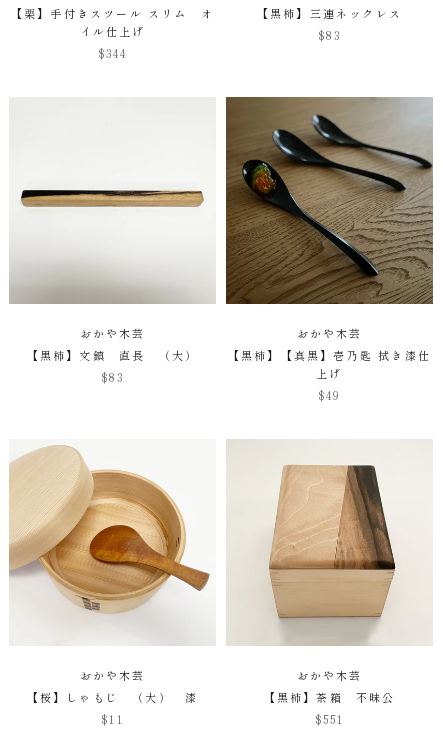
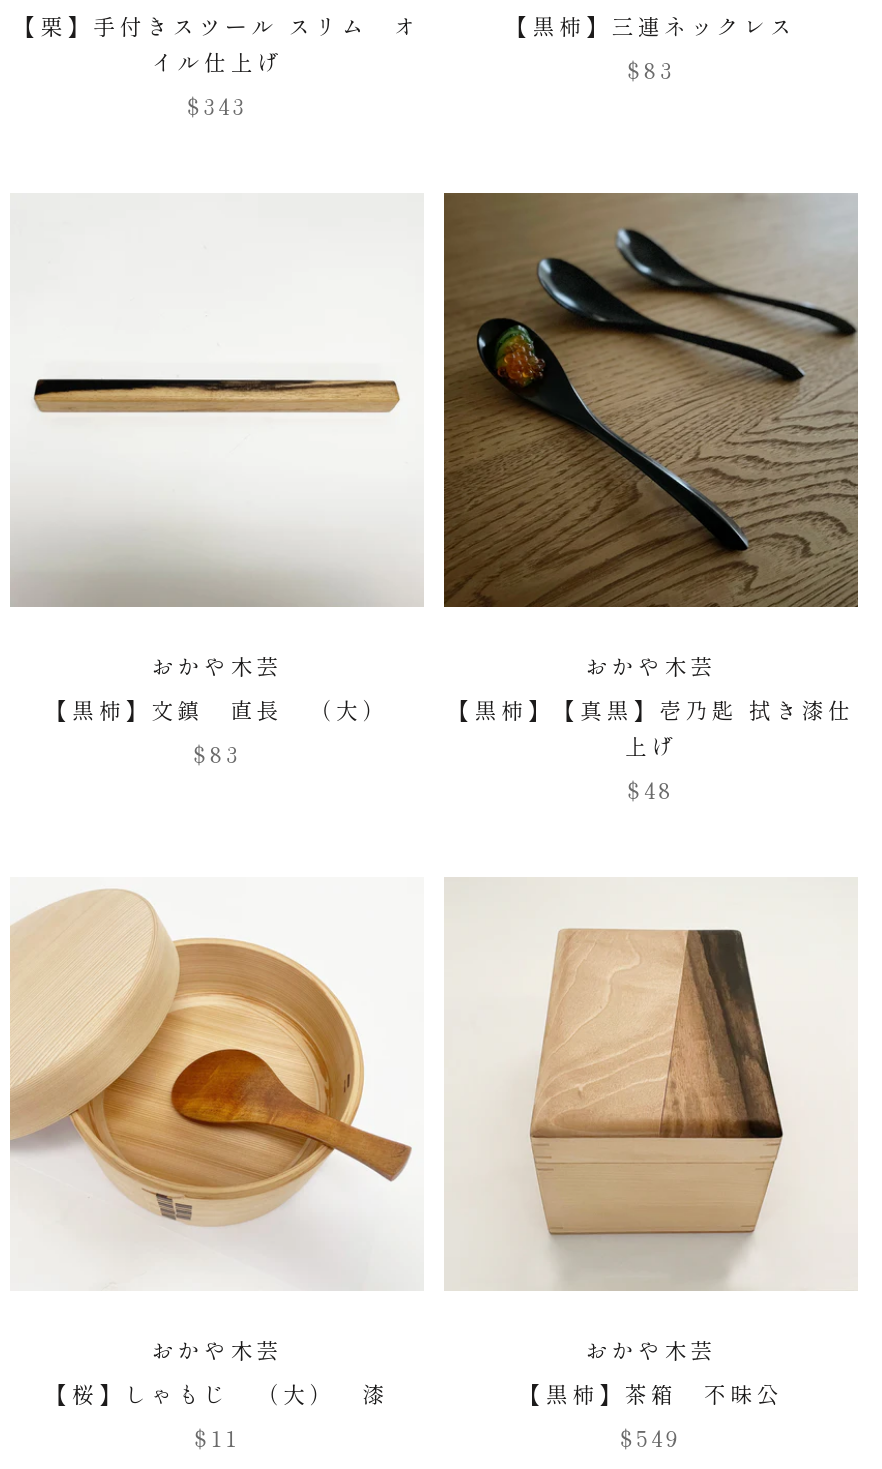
- $344
+ $343

- $49
+ $48

- $551
+ $549
